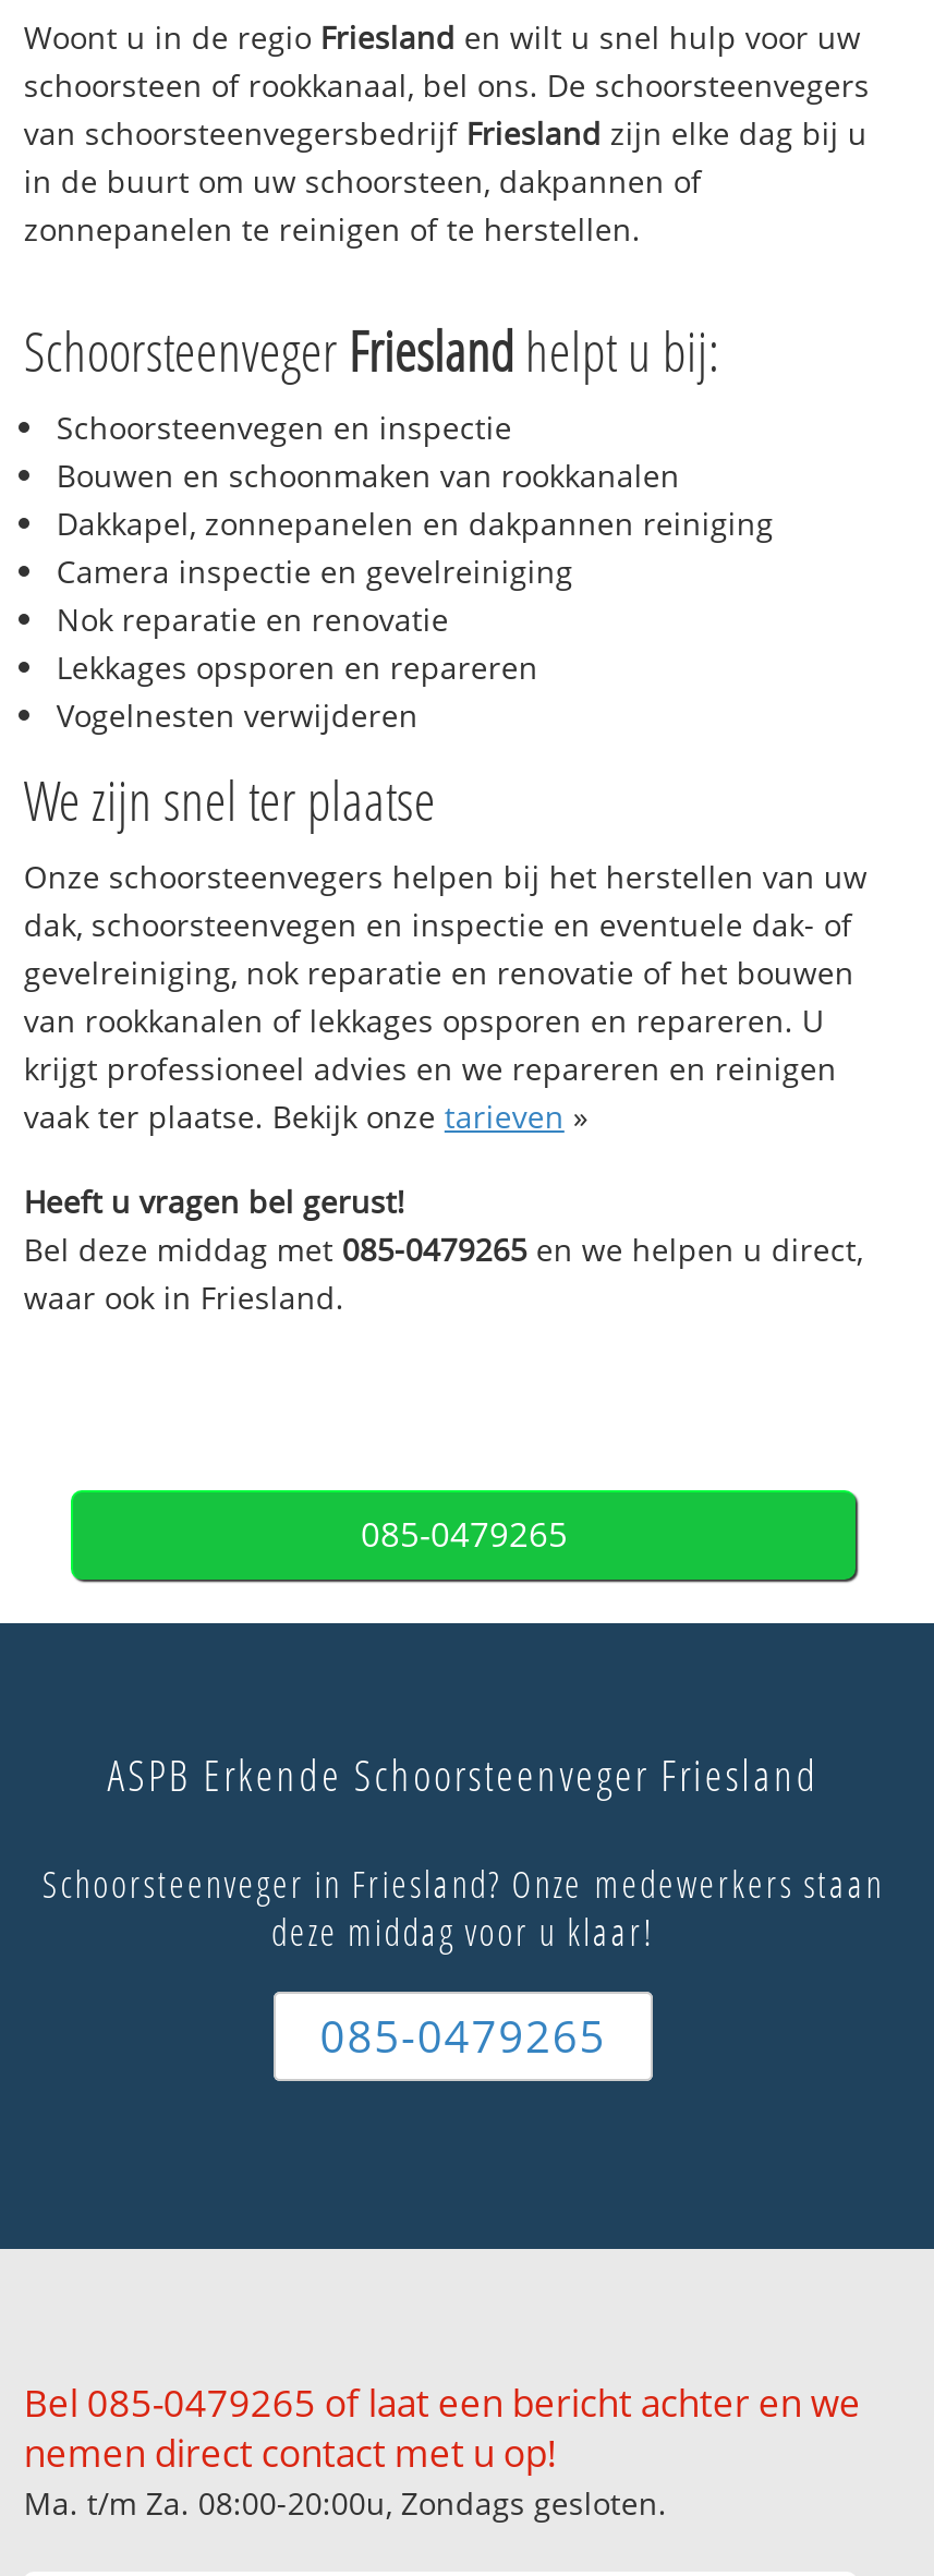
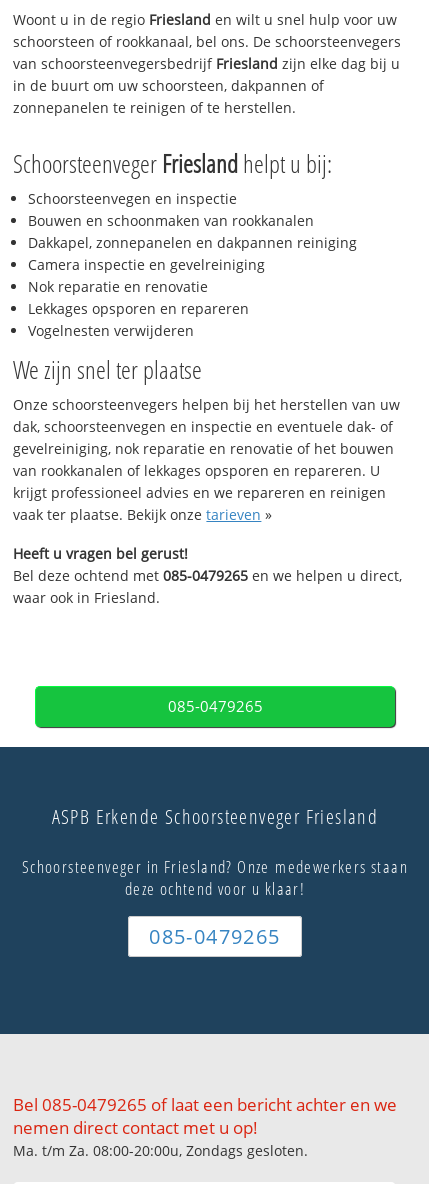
- Bel deze middag met 085-0479265 en we helpen u direct,
+ Bel deze ochtend met 085-0479265 en we helpen u direct,

- deze middag voor u klaar!
+ deze ochtend voor u klaar!
